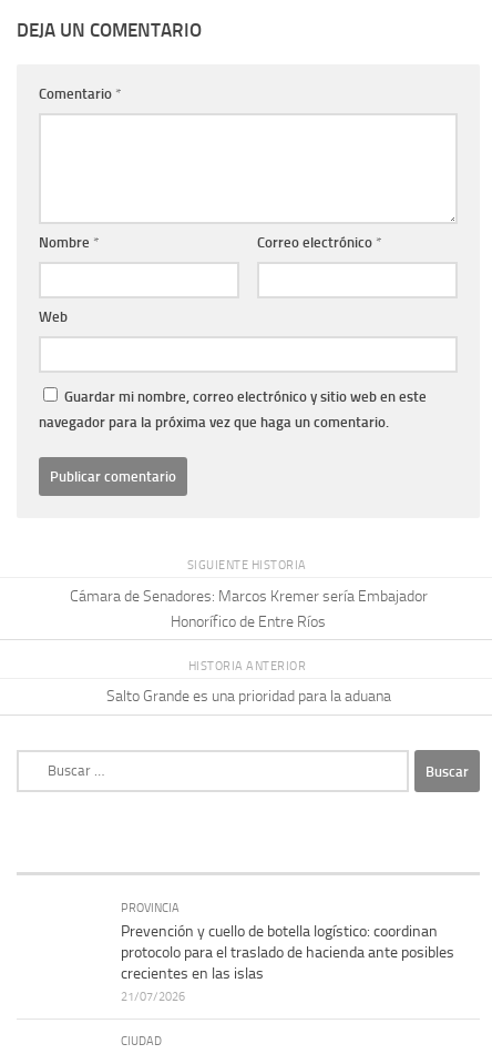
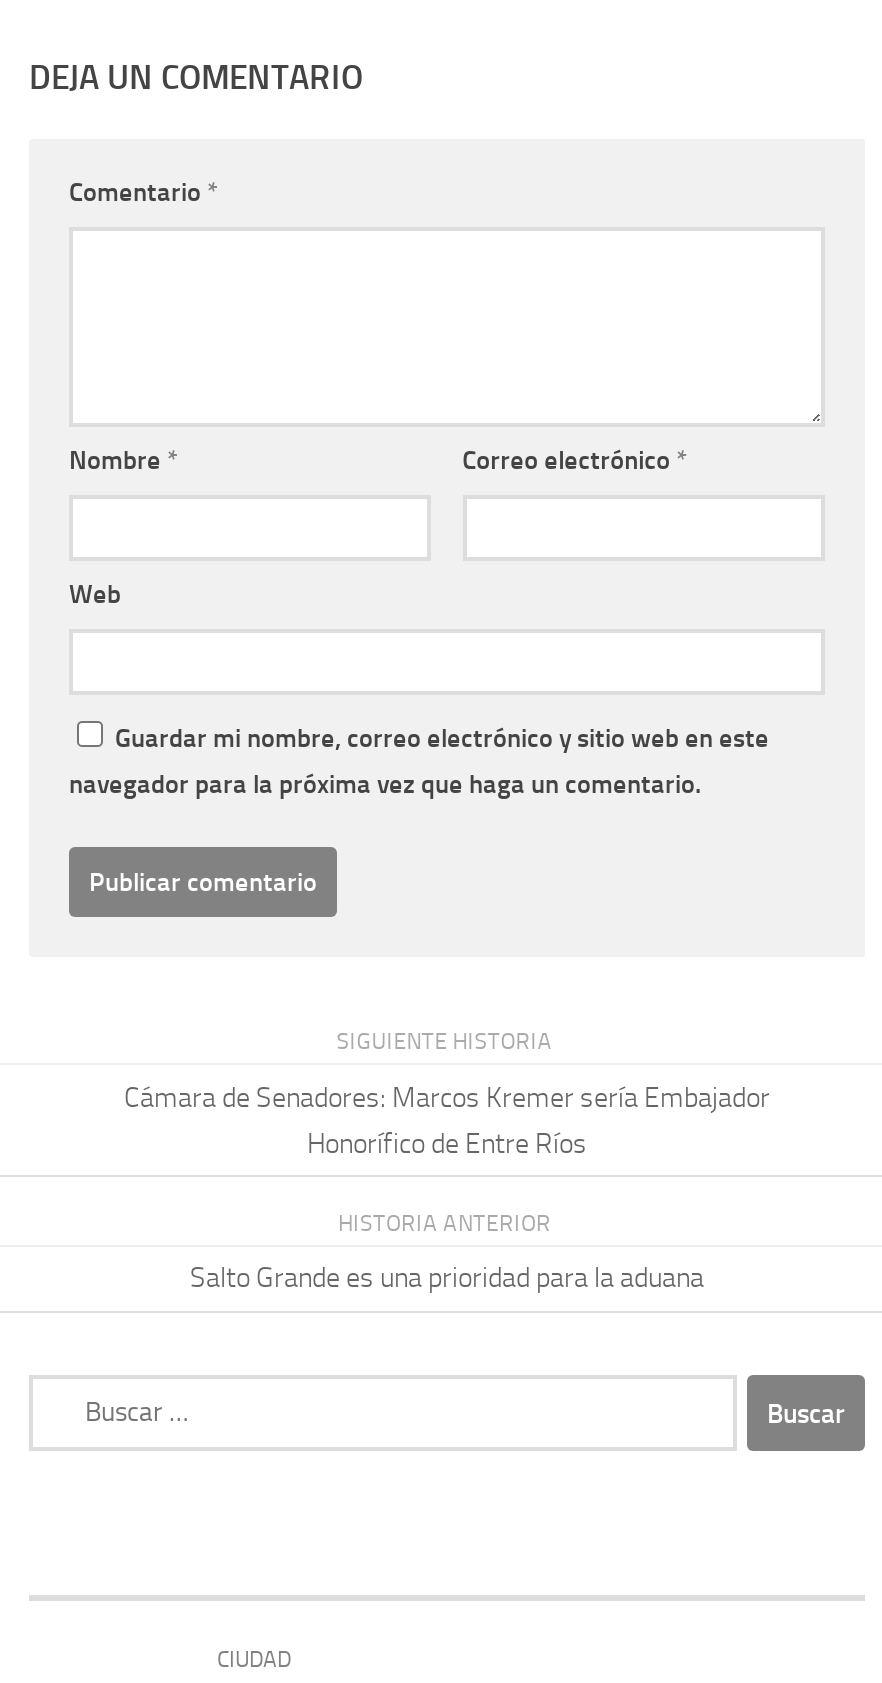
- PROVINCIA
- Prevención y cuello de botella logístico: coordinan
- protocolo para el traslado de hacienda ante posibles
- crecientes en las islas
- 21/07/2026
